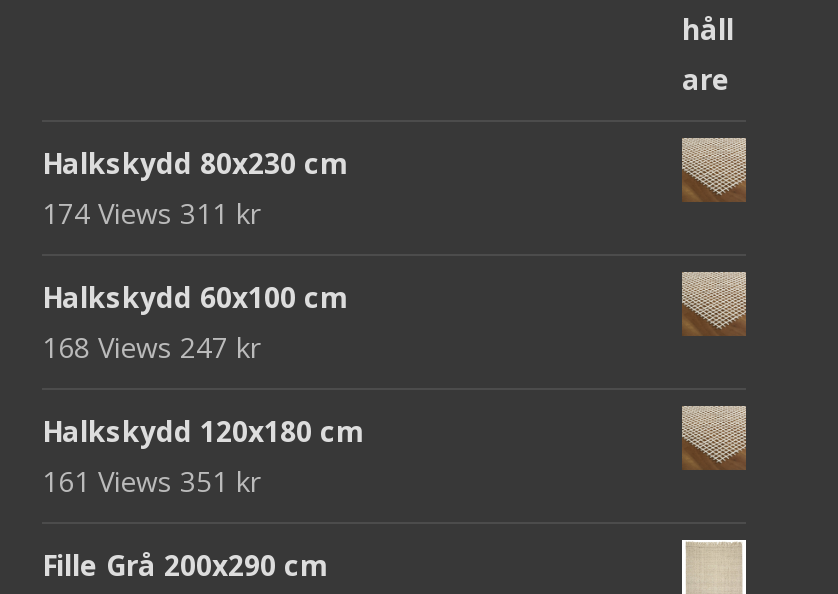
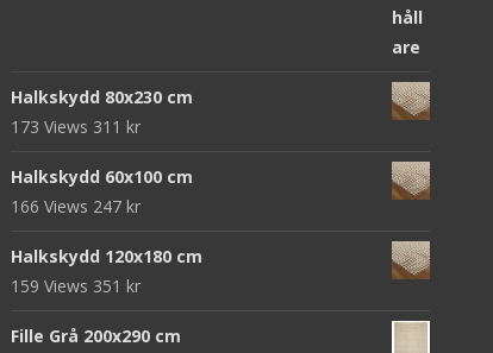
- 174 Views 311 kr
+ 173 Views 311 kr

- 168 Views 247 kr
+ 166 Views 247 kr

- 161 Views 351 kr
+ 159 Views 351 kr
